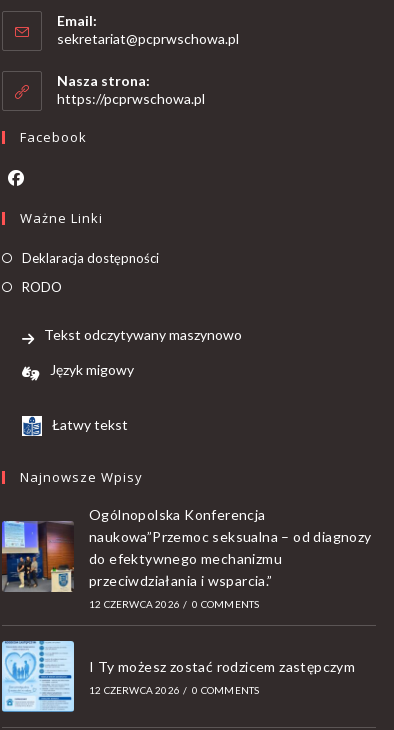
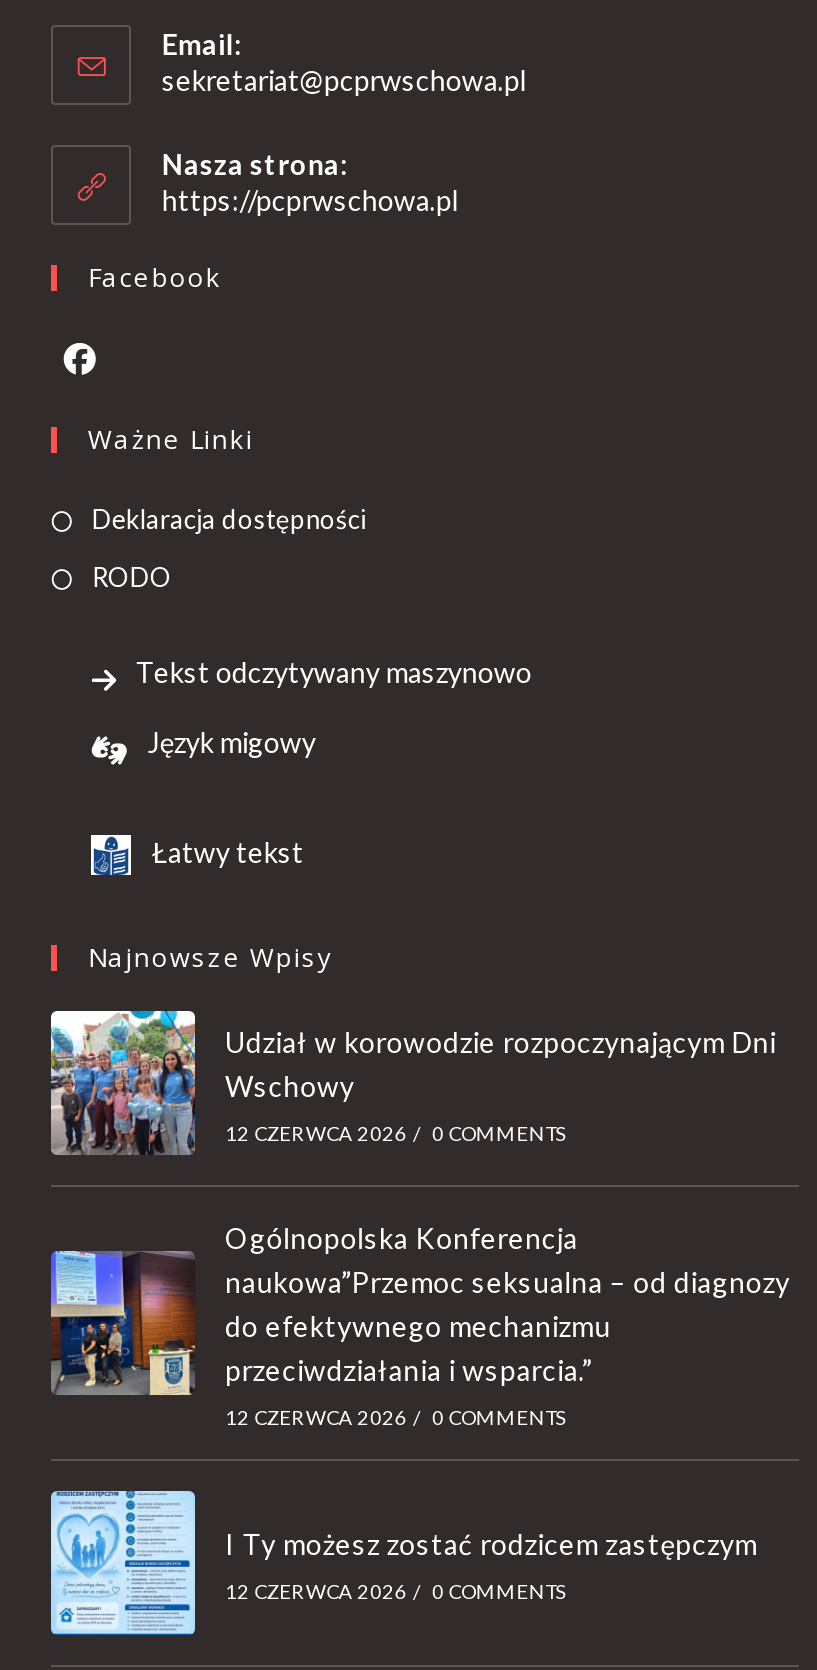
+ [image]
+ Udział w korowodzie rozpoczynającym Dni
+ Wschowy
+ 12 CZERWCA 2026 / 0 COMMENTS
